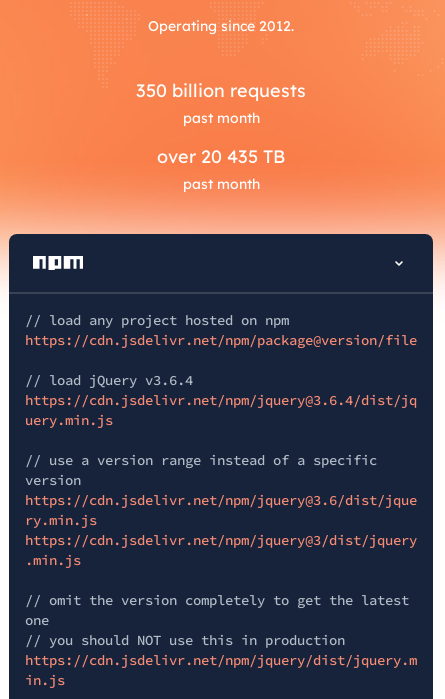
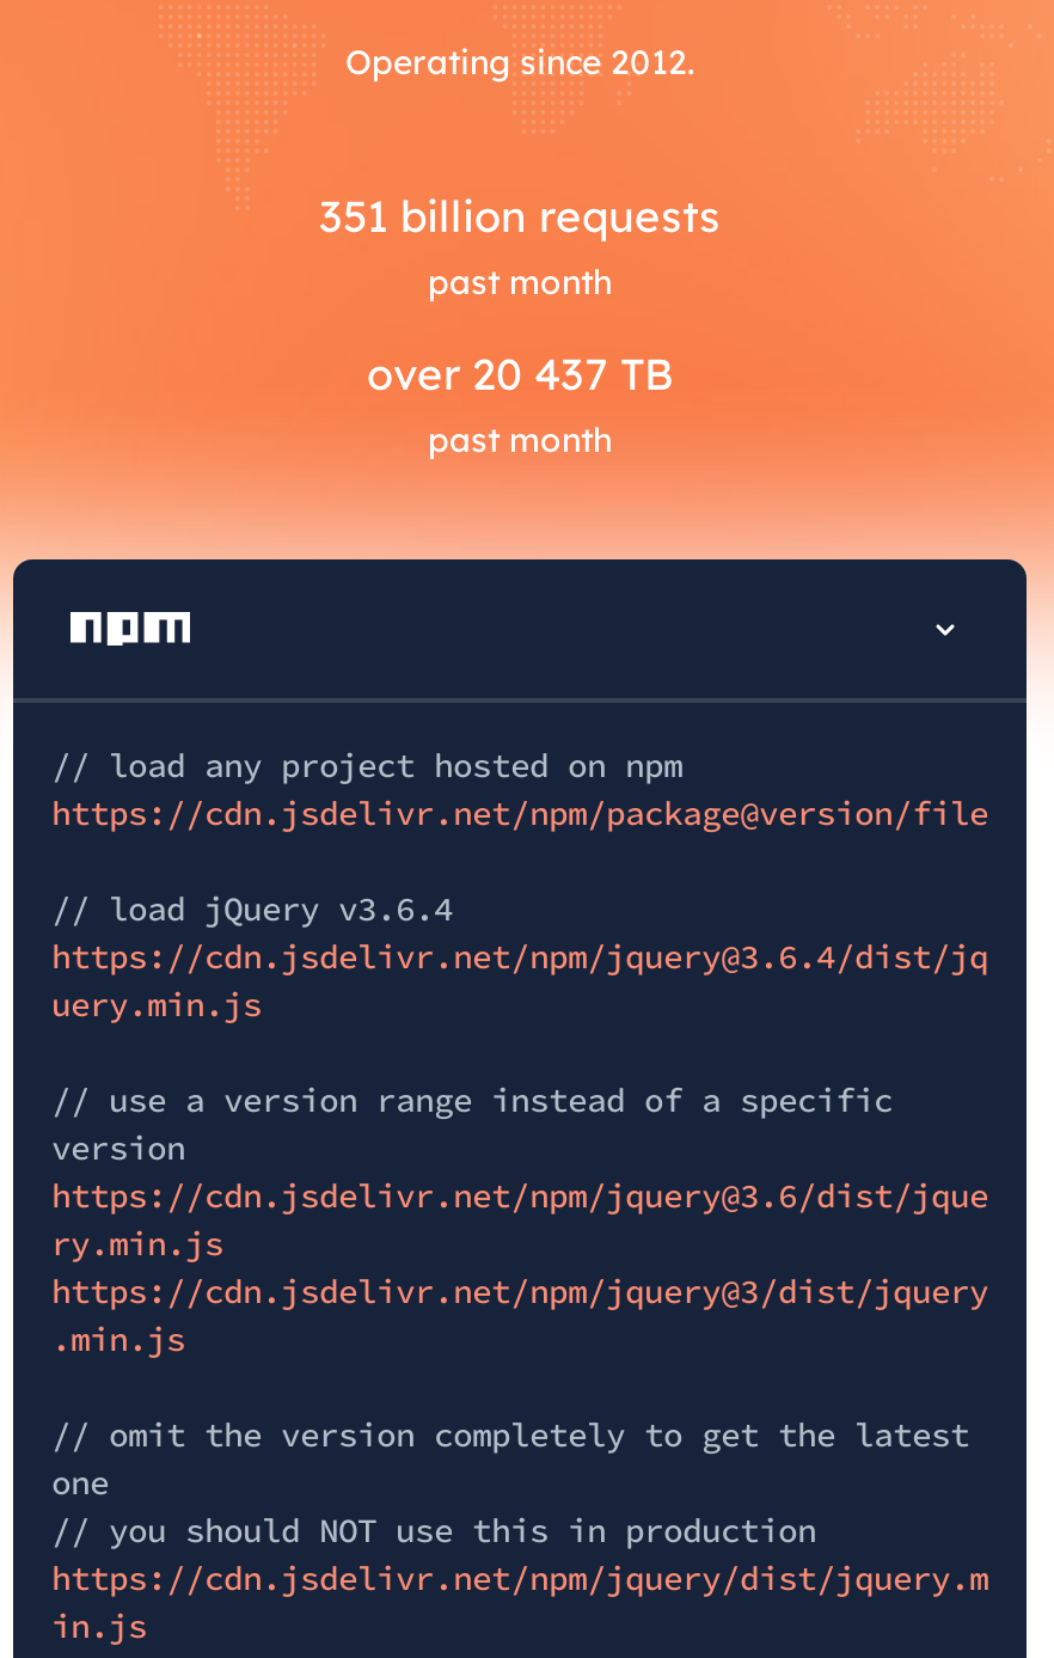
- 350 billion requests
+ 351 billion requests

- over 20 435 TB
+ over 20 437 TB
